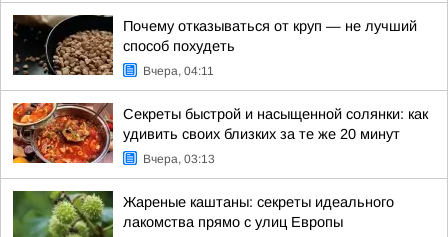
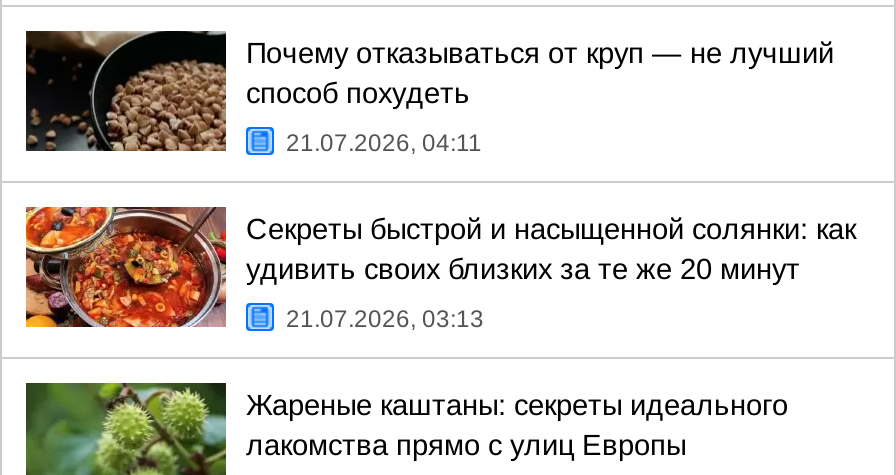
- Вчера, 04:11
+ 21.07.2026, 04:11

- Вчера, 03:13
+ 21.07.2026, 03:13
